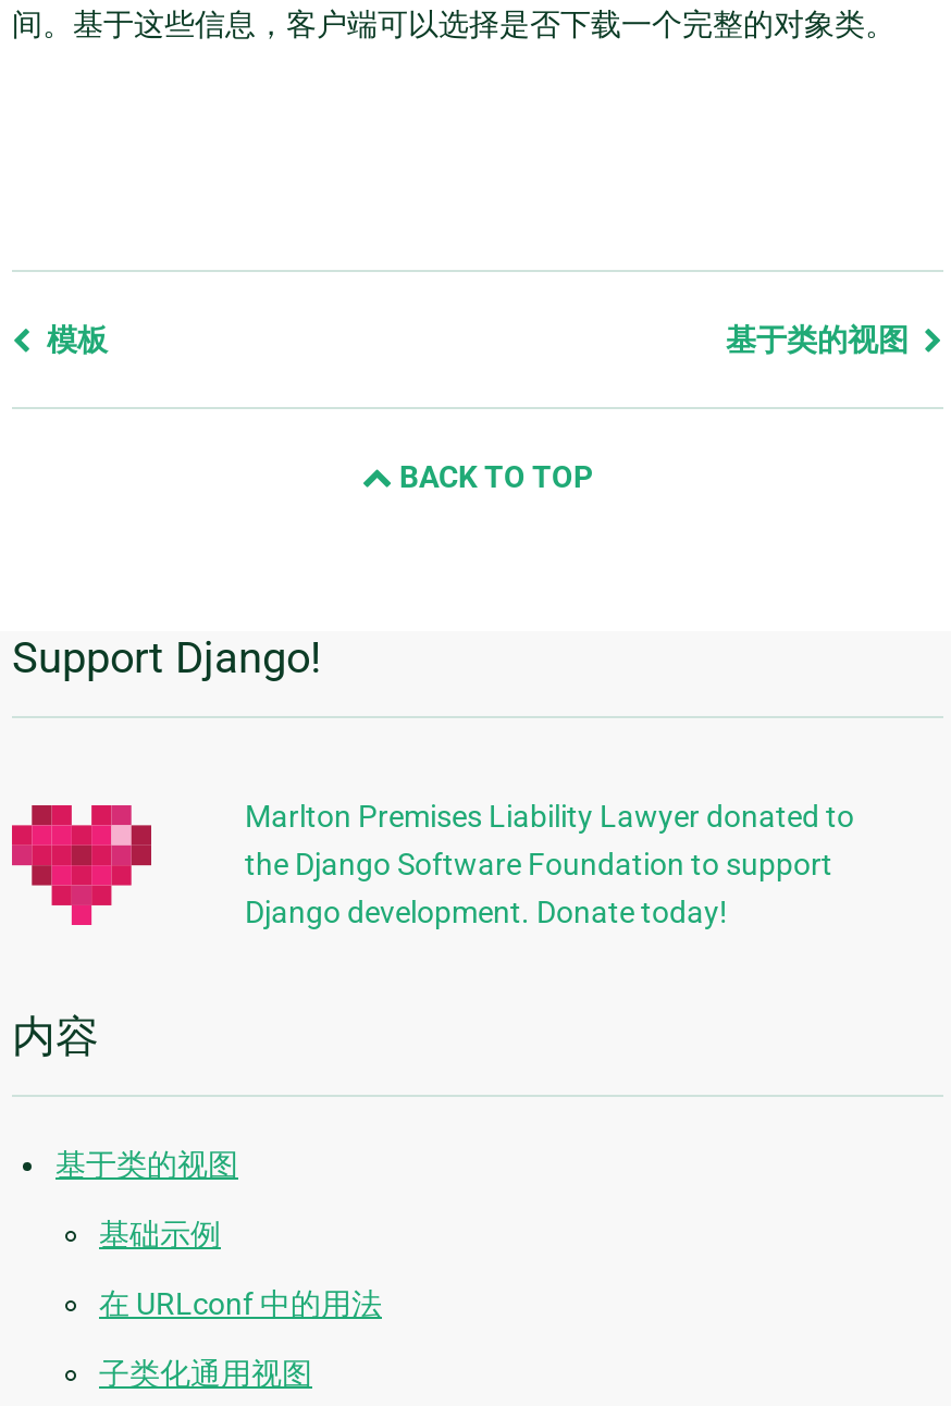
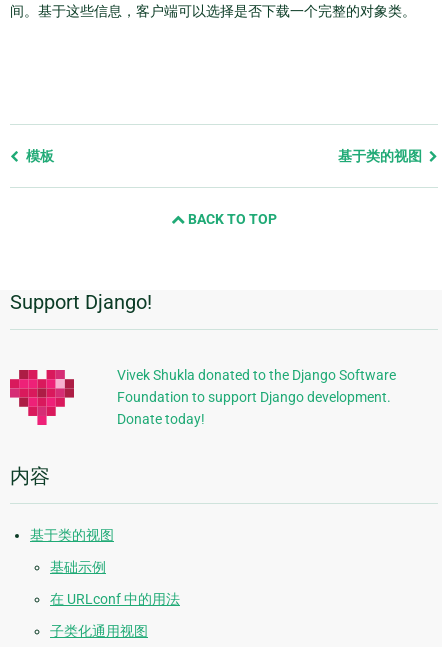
- Marlton Premises Liability Lawyer donated to
- the Django Software Foundation to support
- Django development. Donate today!
+ Vivek Shukla donated to the Django Software
+ Foundation to support Django development.
+ Donate today!
